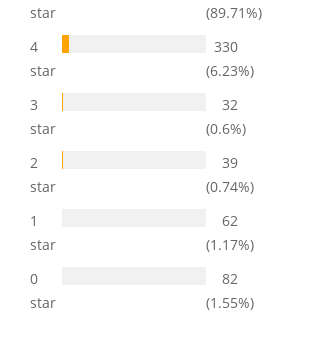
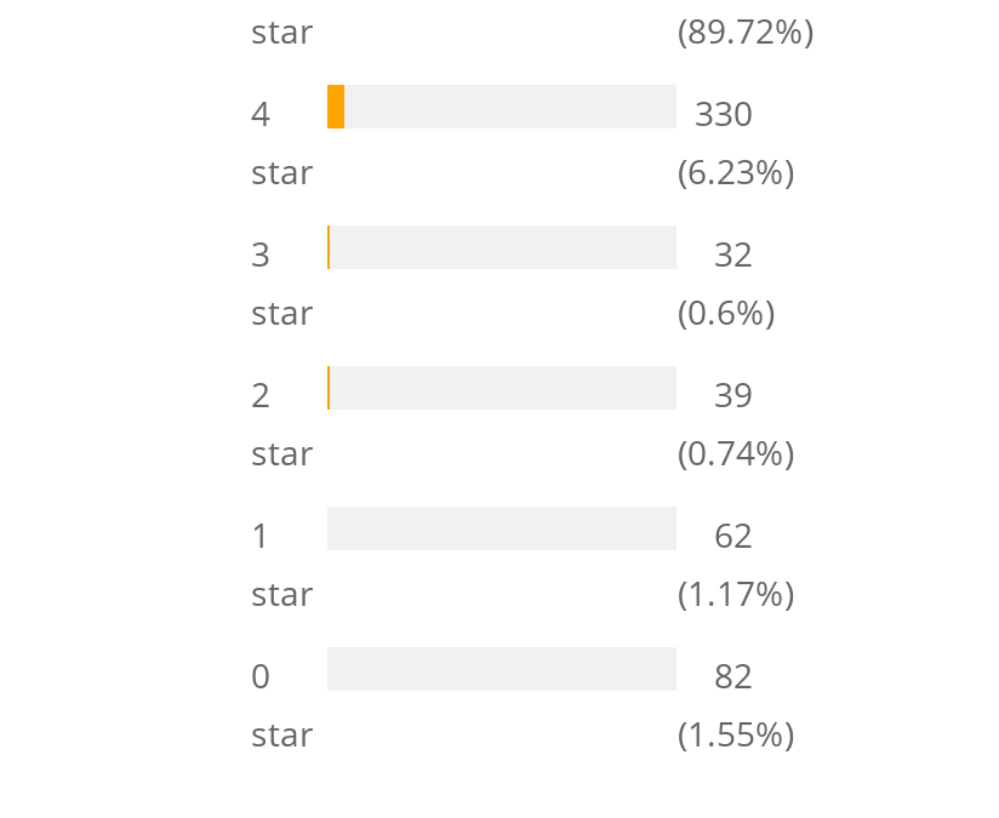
- (89.71%)
+ (89.72%)
